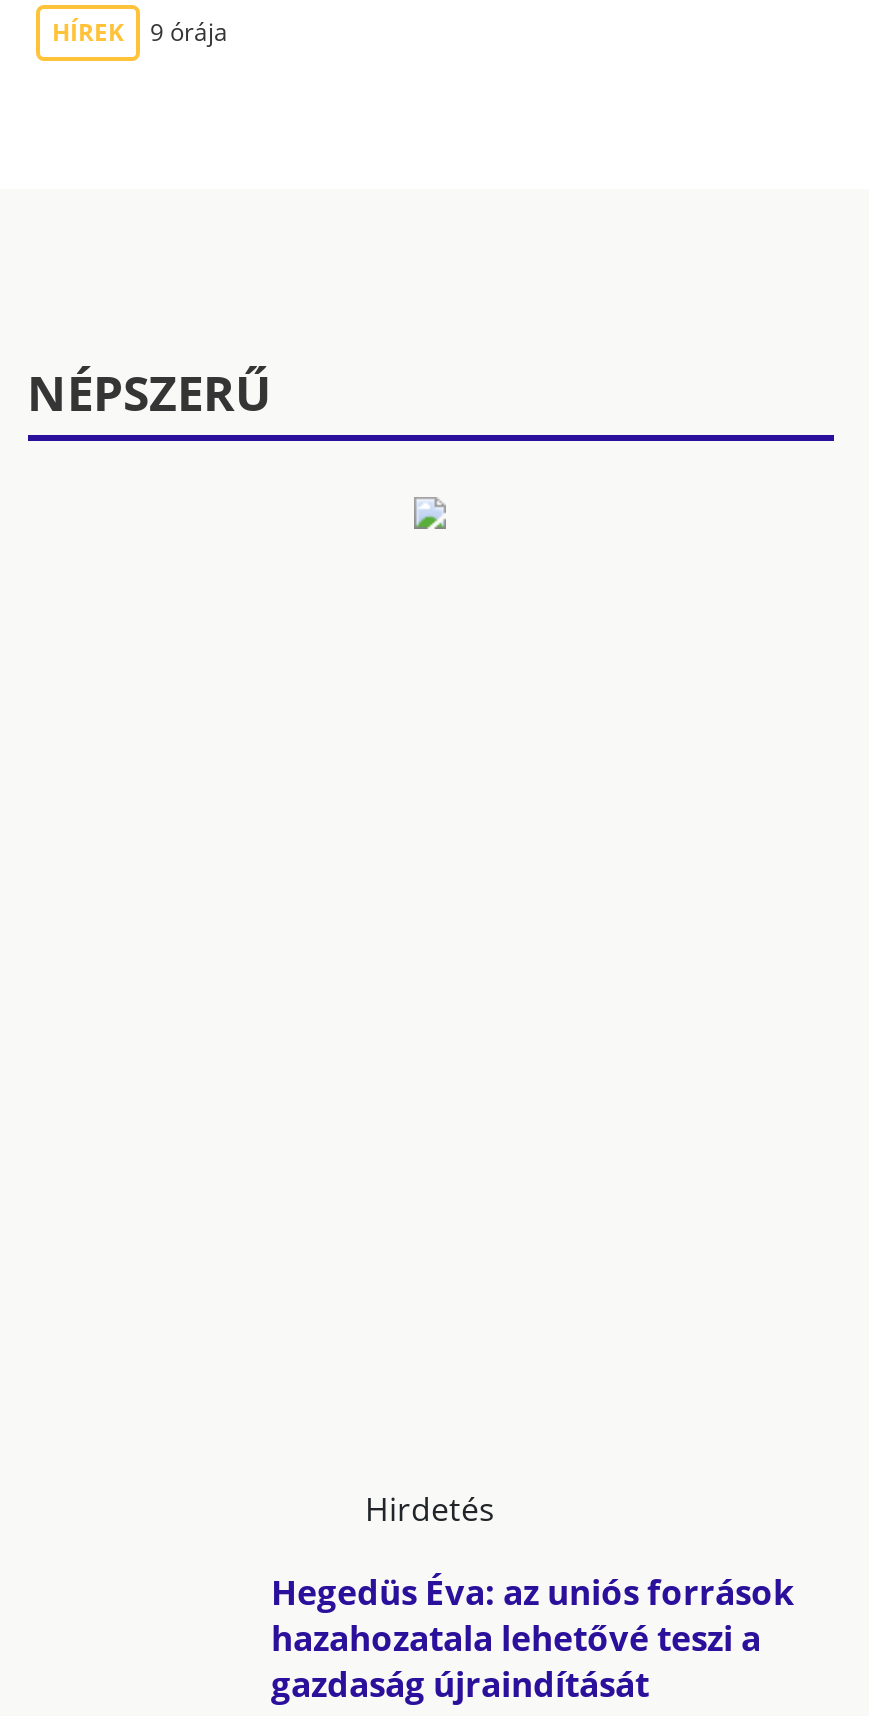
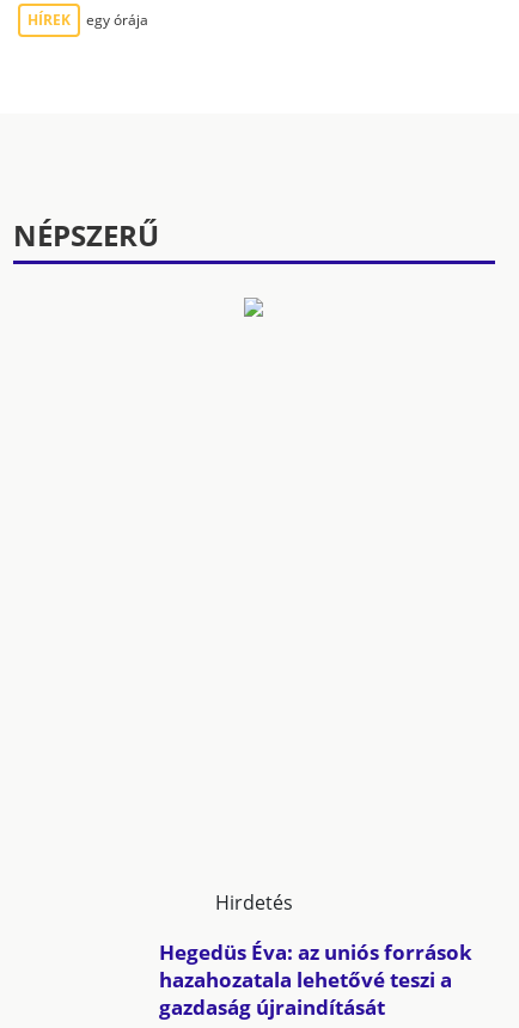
- 9 órája
+ egy órája
